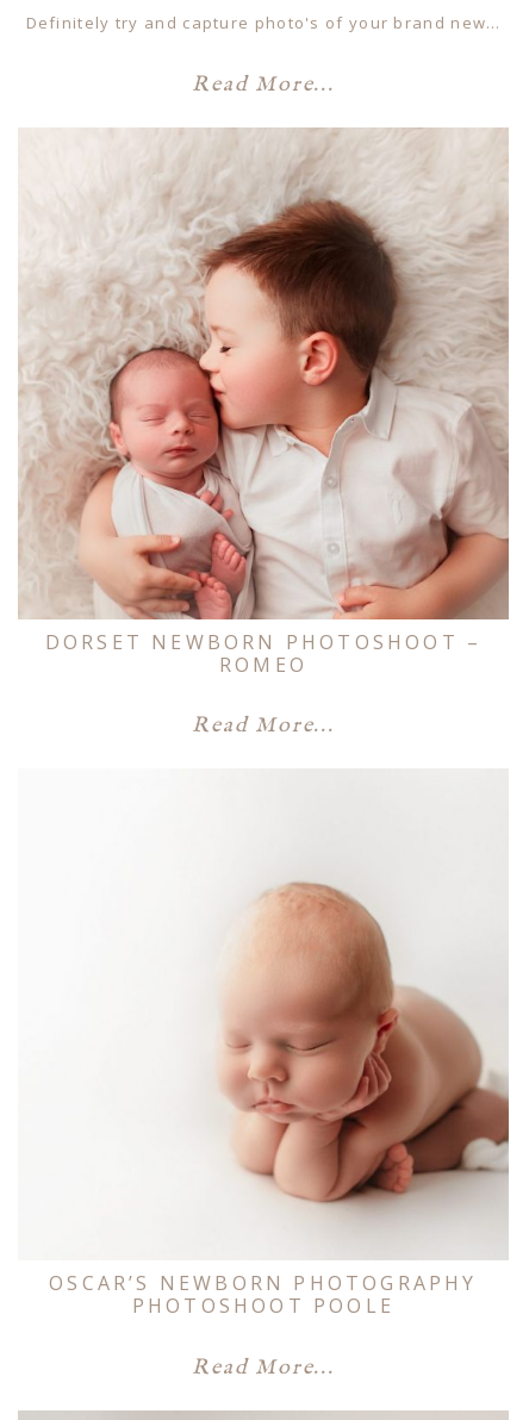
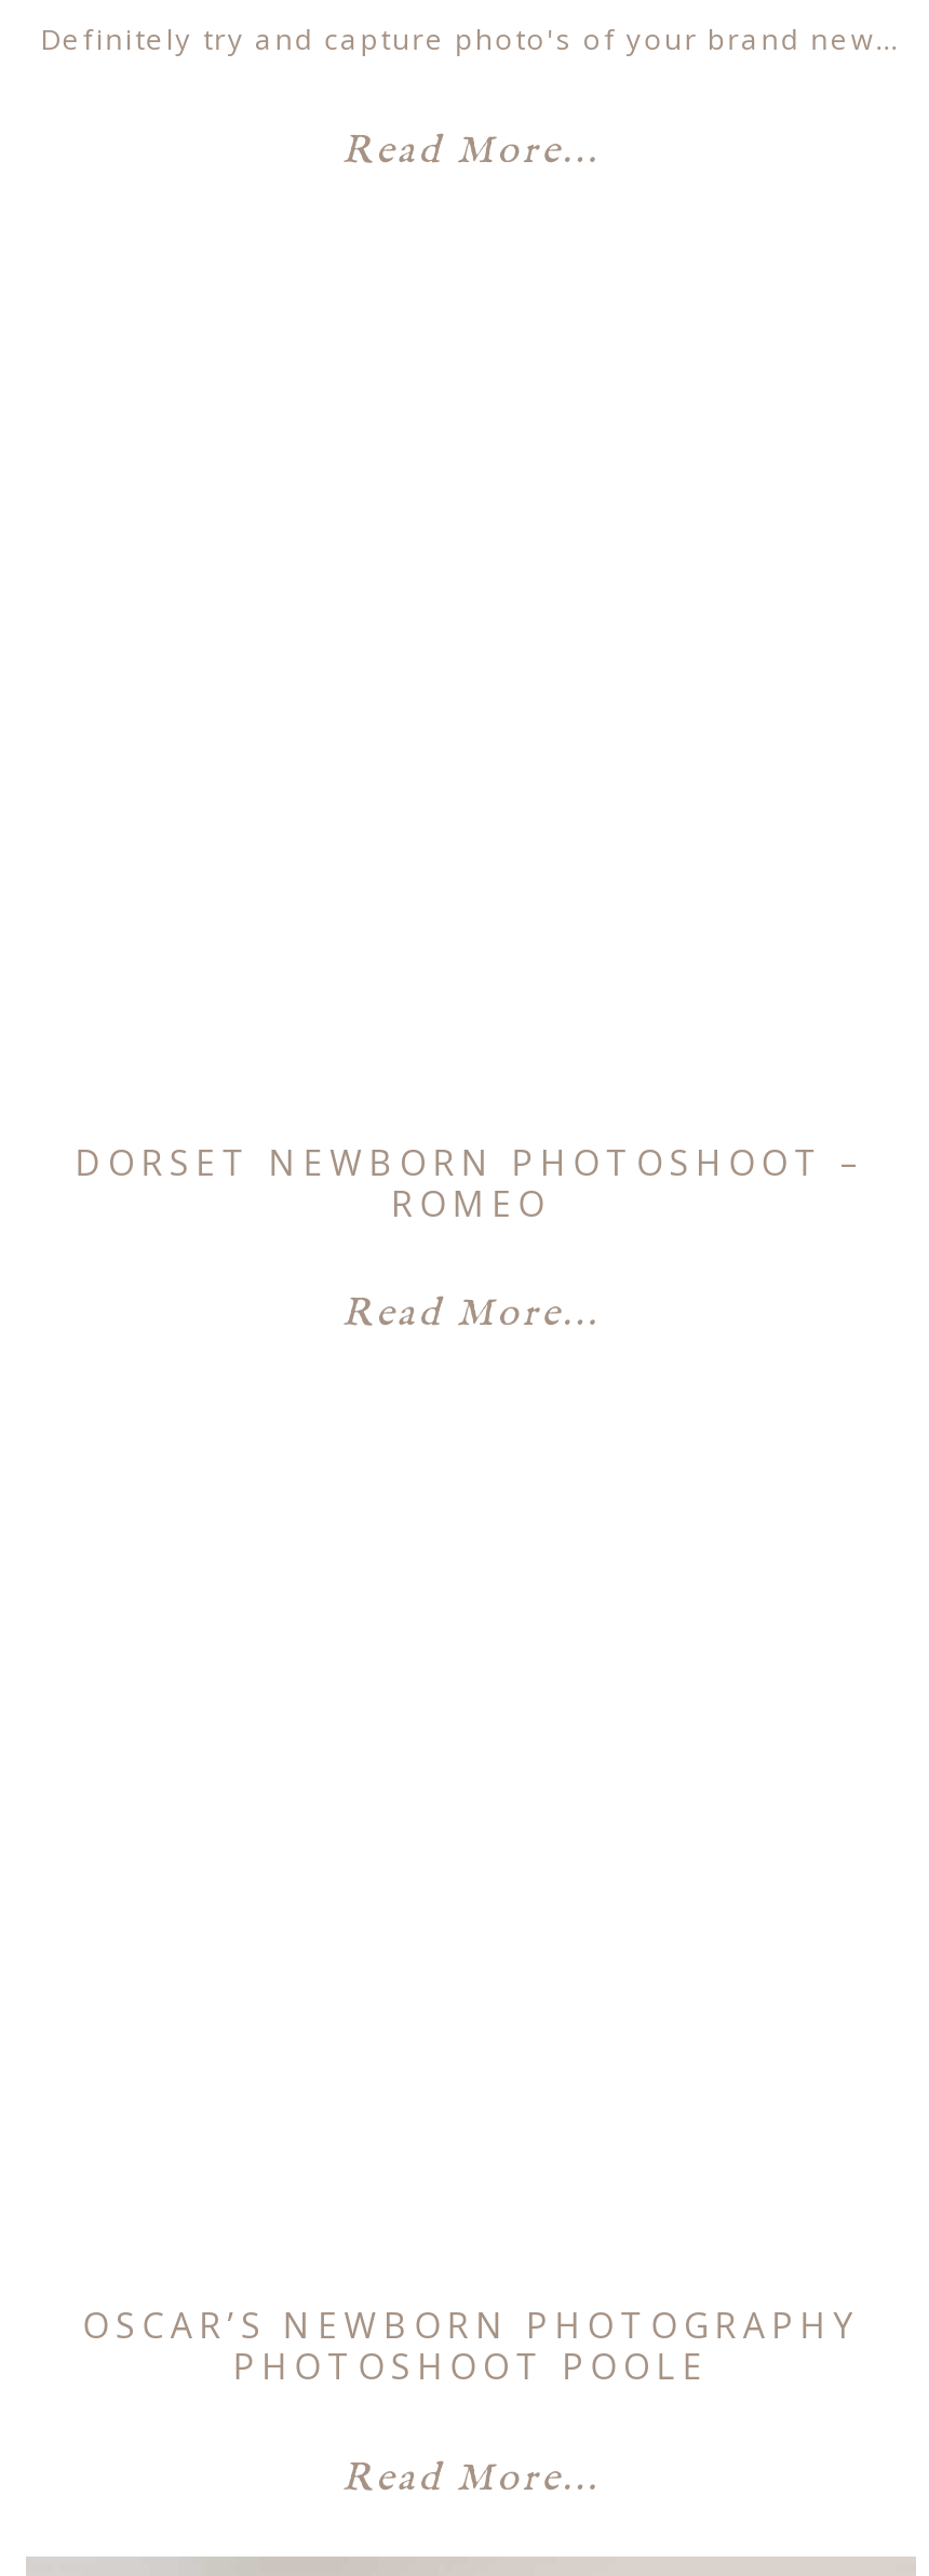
- [image]

- [image]
